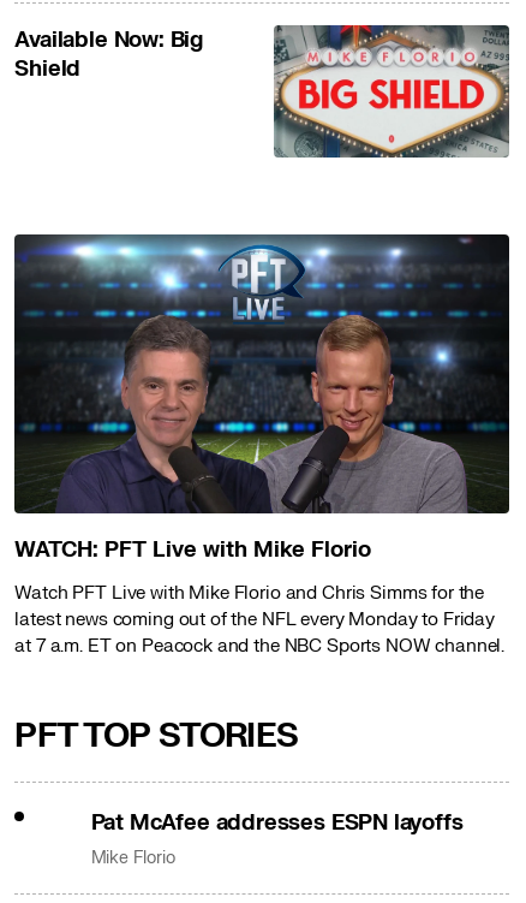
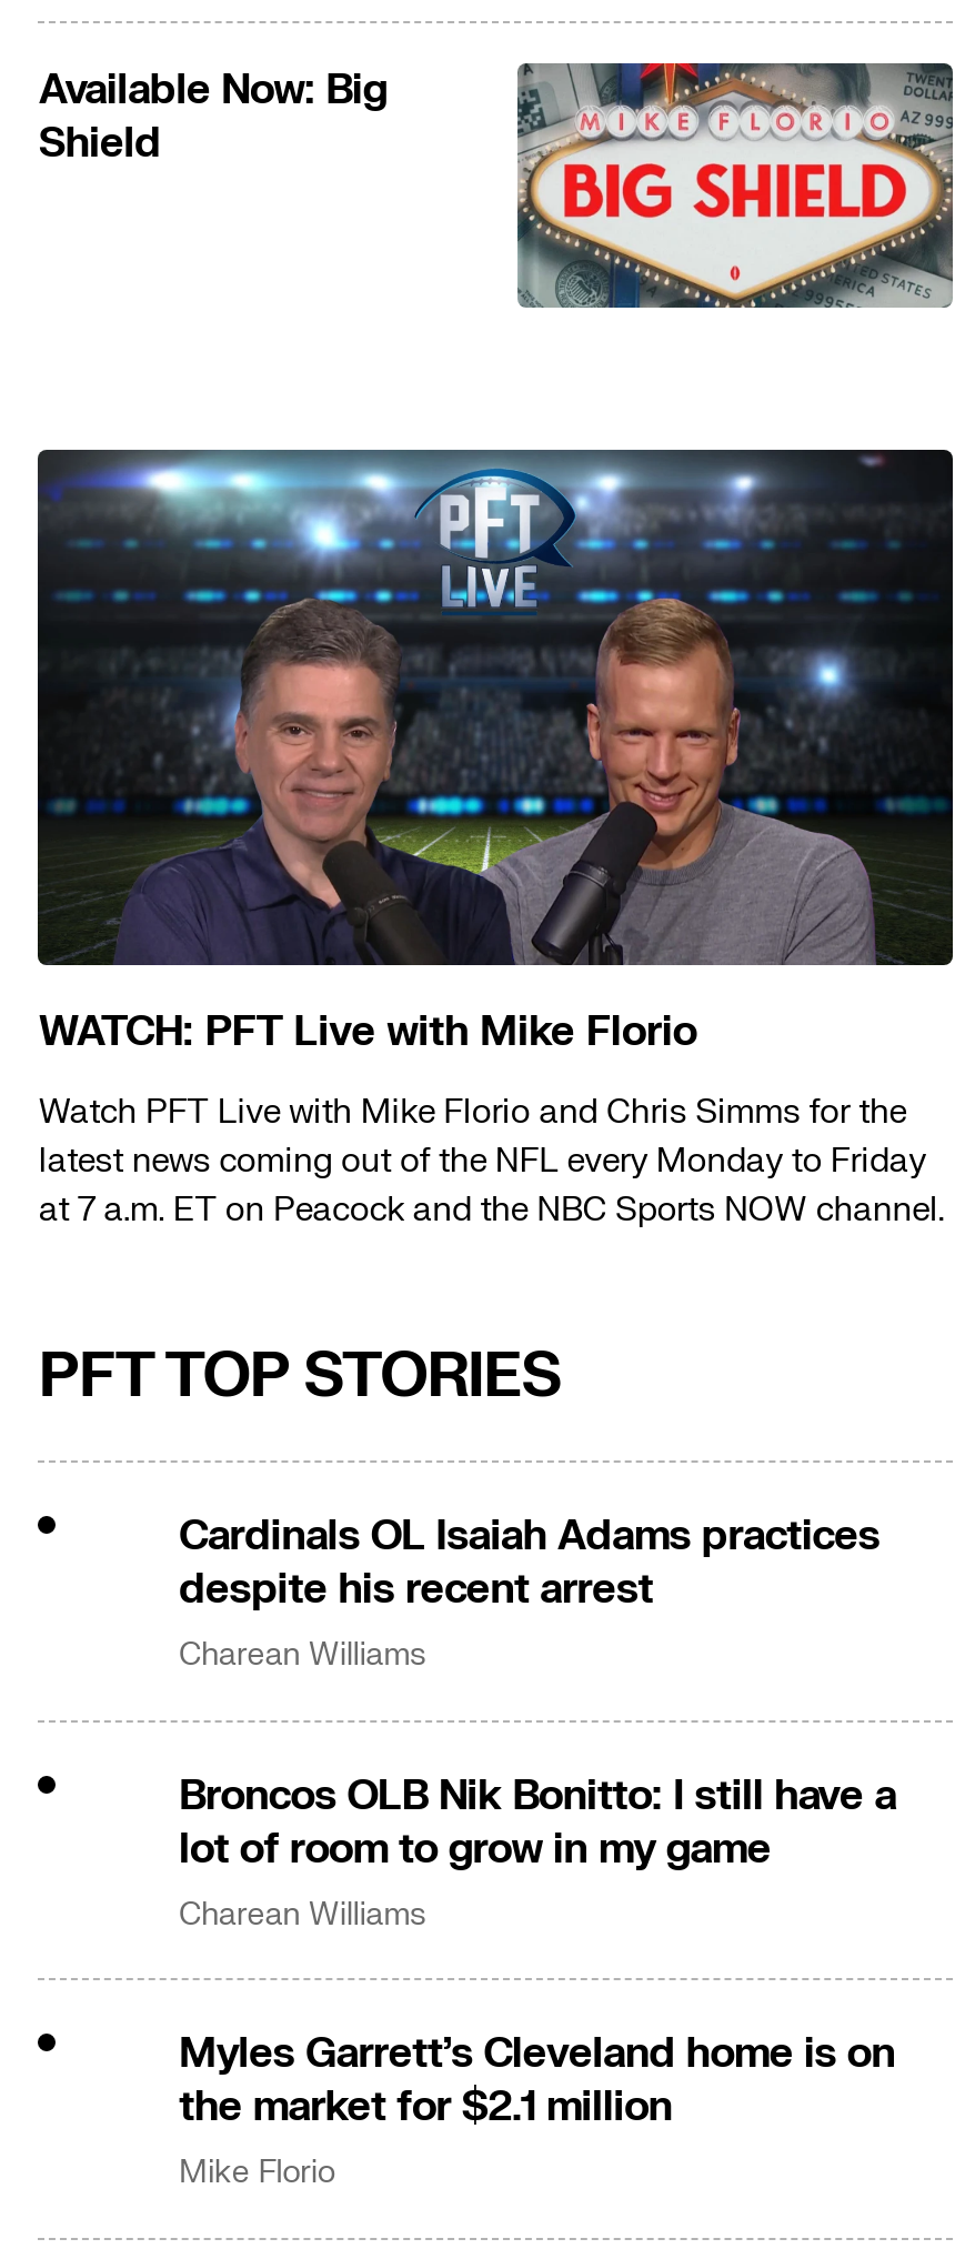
- Pat McAfee addresses ESPN layoffs
+ Cardinals OL Isaiah Adams practices
+ despite his recent arrest
+ Charean Williams
+ Broncos OLB Nik Bonitto: I still have a
+ lot of room to grow in my game
+ Charean Williams
+ Myles Garrett’s Cleveland home is on
+ the market for $2.1 million
